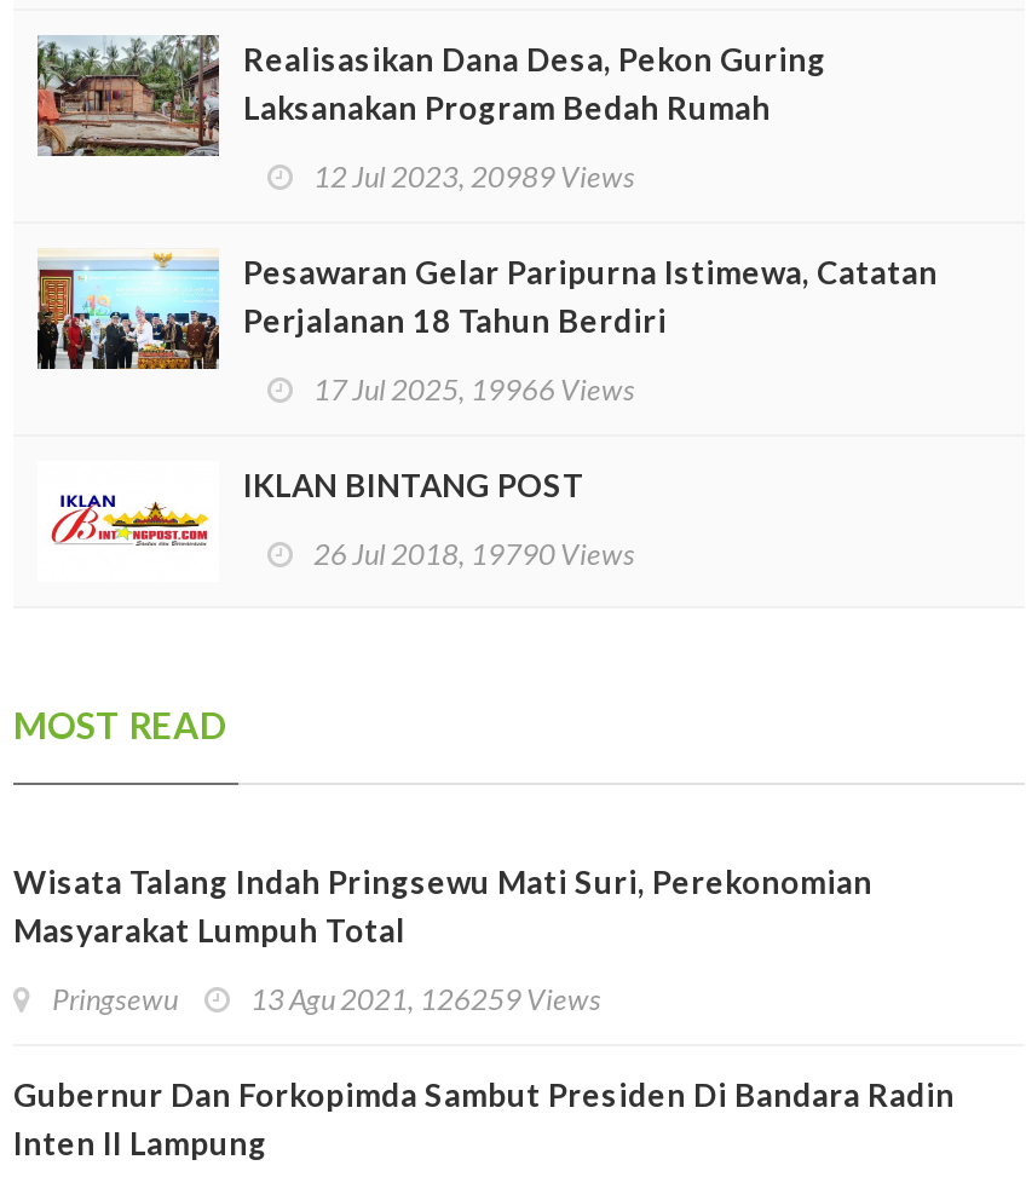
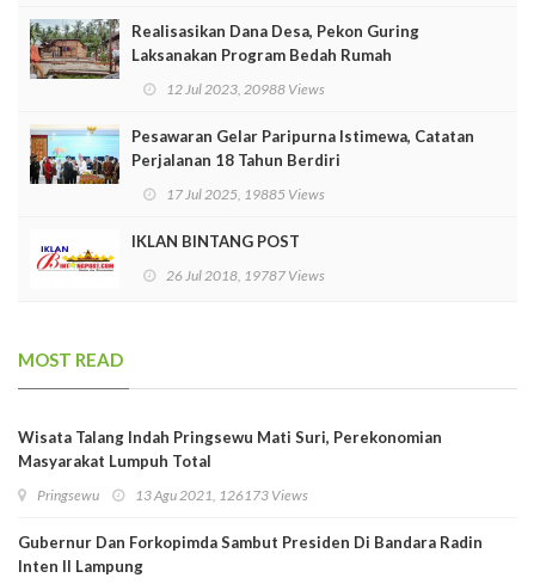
- 12 Jul 2023, 20989 Views
+ 12 Jul 2023, 20988 Views

- 17 Jul 2025, 19966 Views
+ 17 Jul 2025, 19885 Views

- 26 Jul 2018, 19790 Views
+ 26 Jul 2018, 19787 Views

- Pringsewu 13 Agu 2021, 126259 Views
+ Pringsewu 13 Agu 2021, 126173 Views
